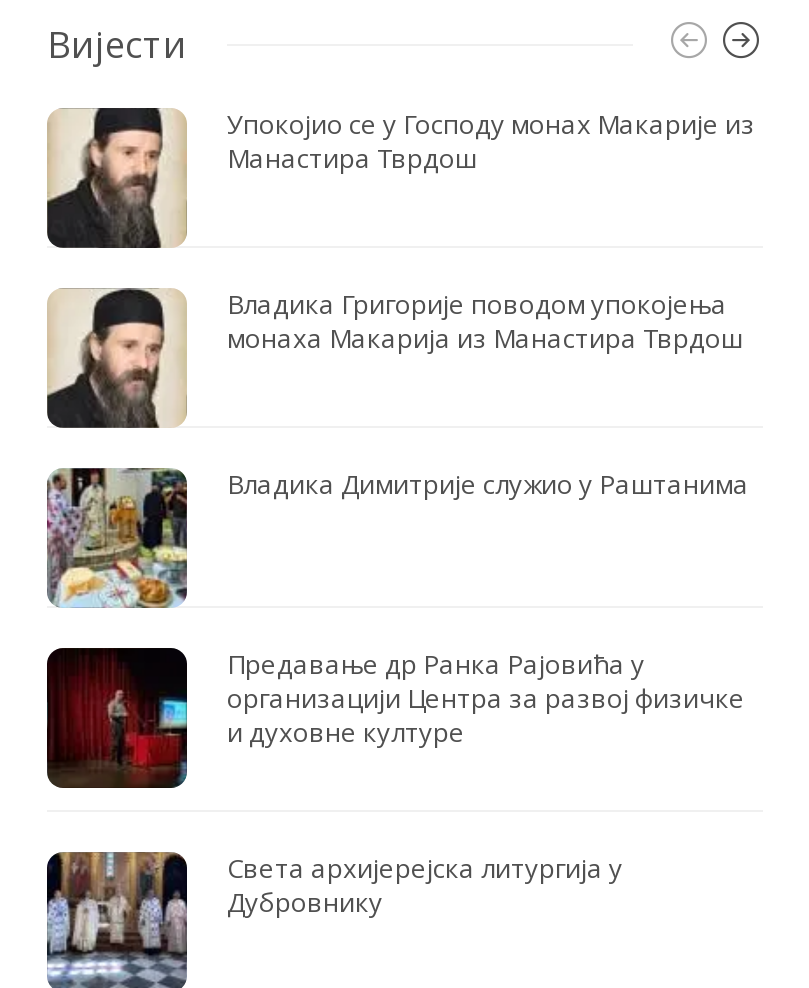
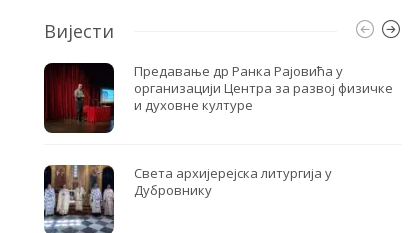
- [image]
- Упокојио се у Господу монах Макарије из
- Манастира Тврдош

- [image]
- Владика Григорије поводом упокојења
- монаха Макарија из Манастира Тврдош

- [image]
- Владика Димитрије служио у Раштанима
